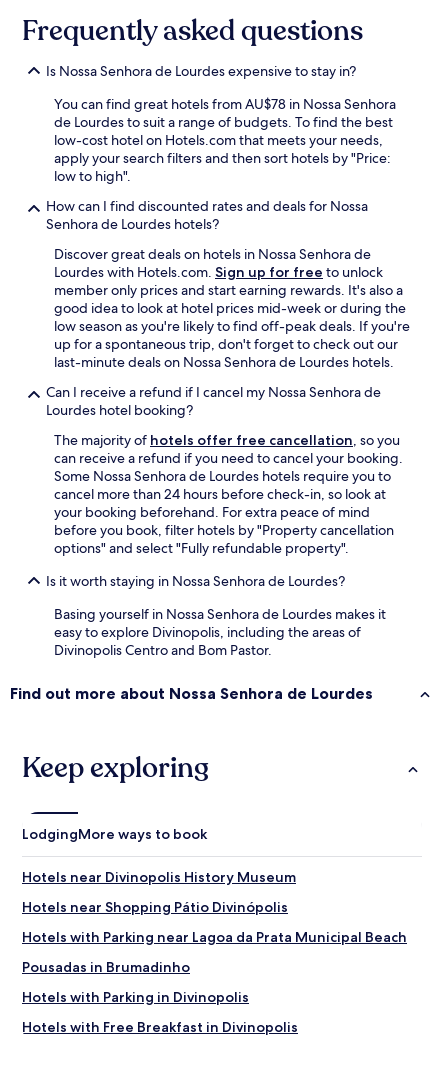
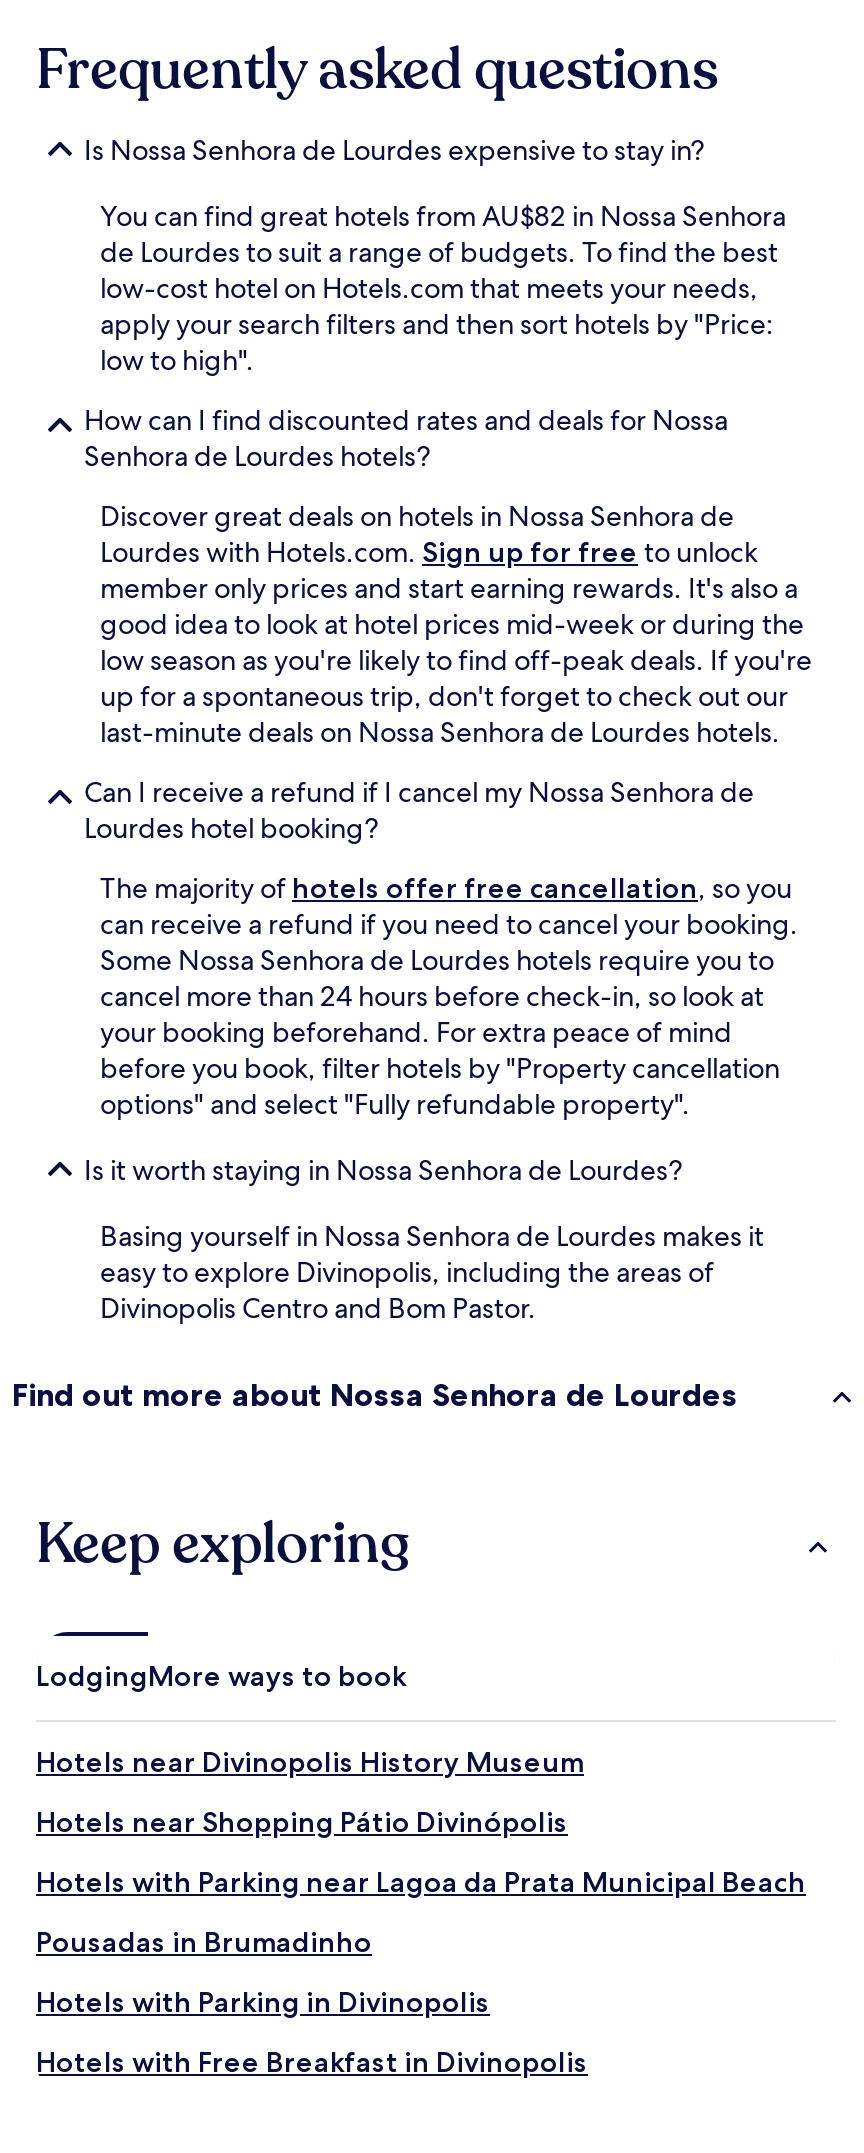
- You can find great hotels from AU$78 in Nossa Senhora
+ You can find great hotels from AU$82 in Nossa Senhora
